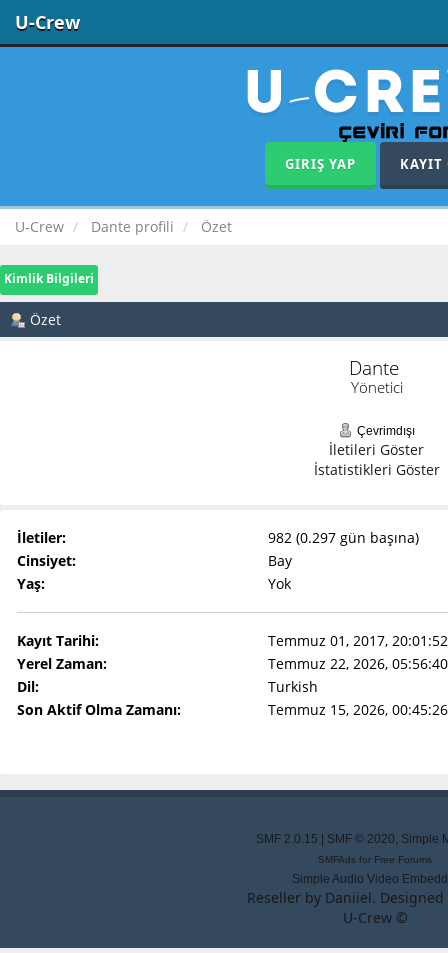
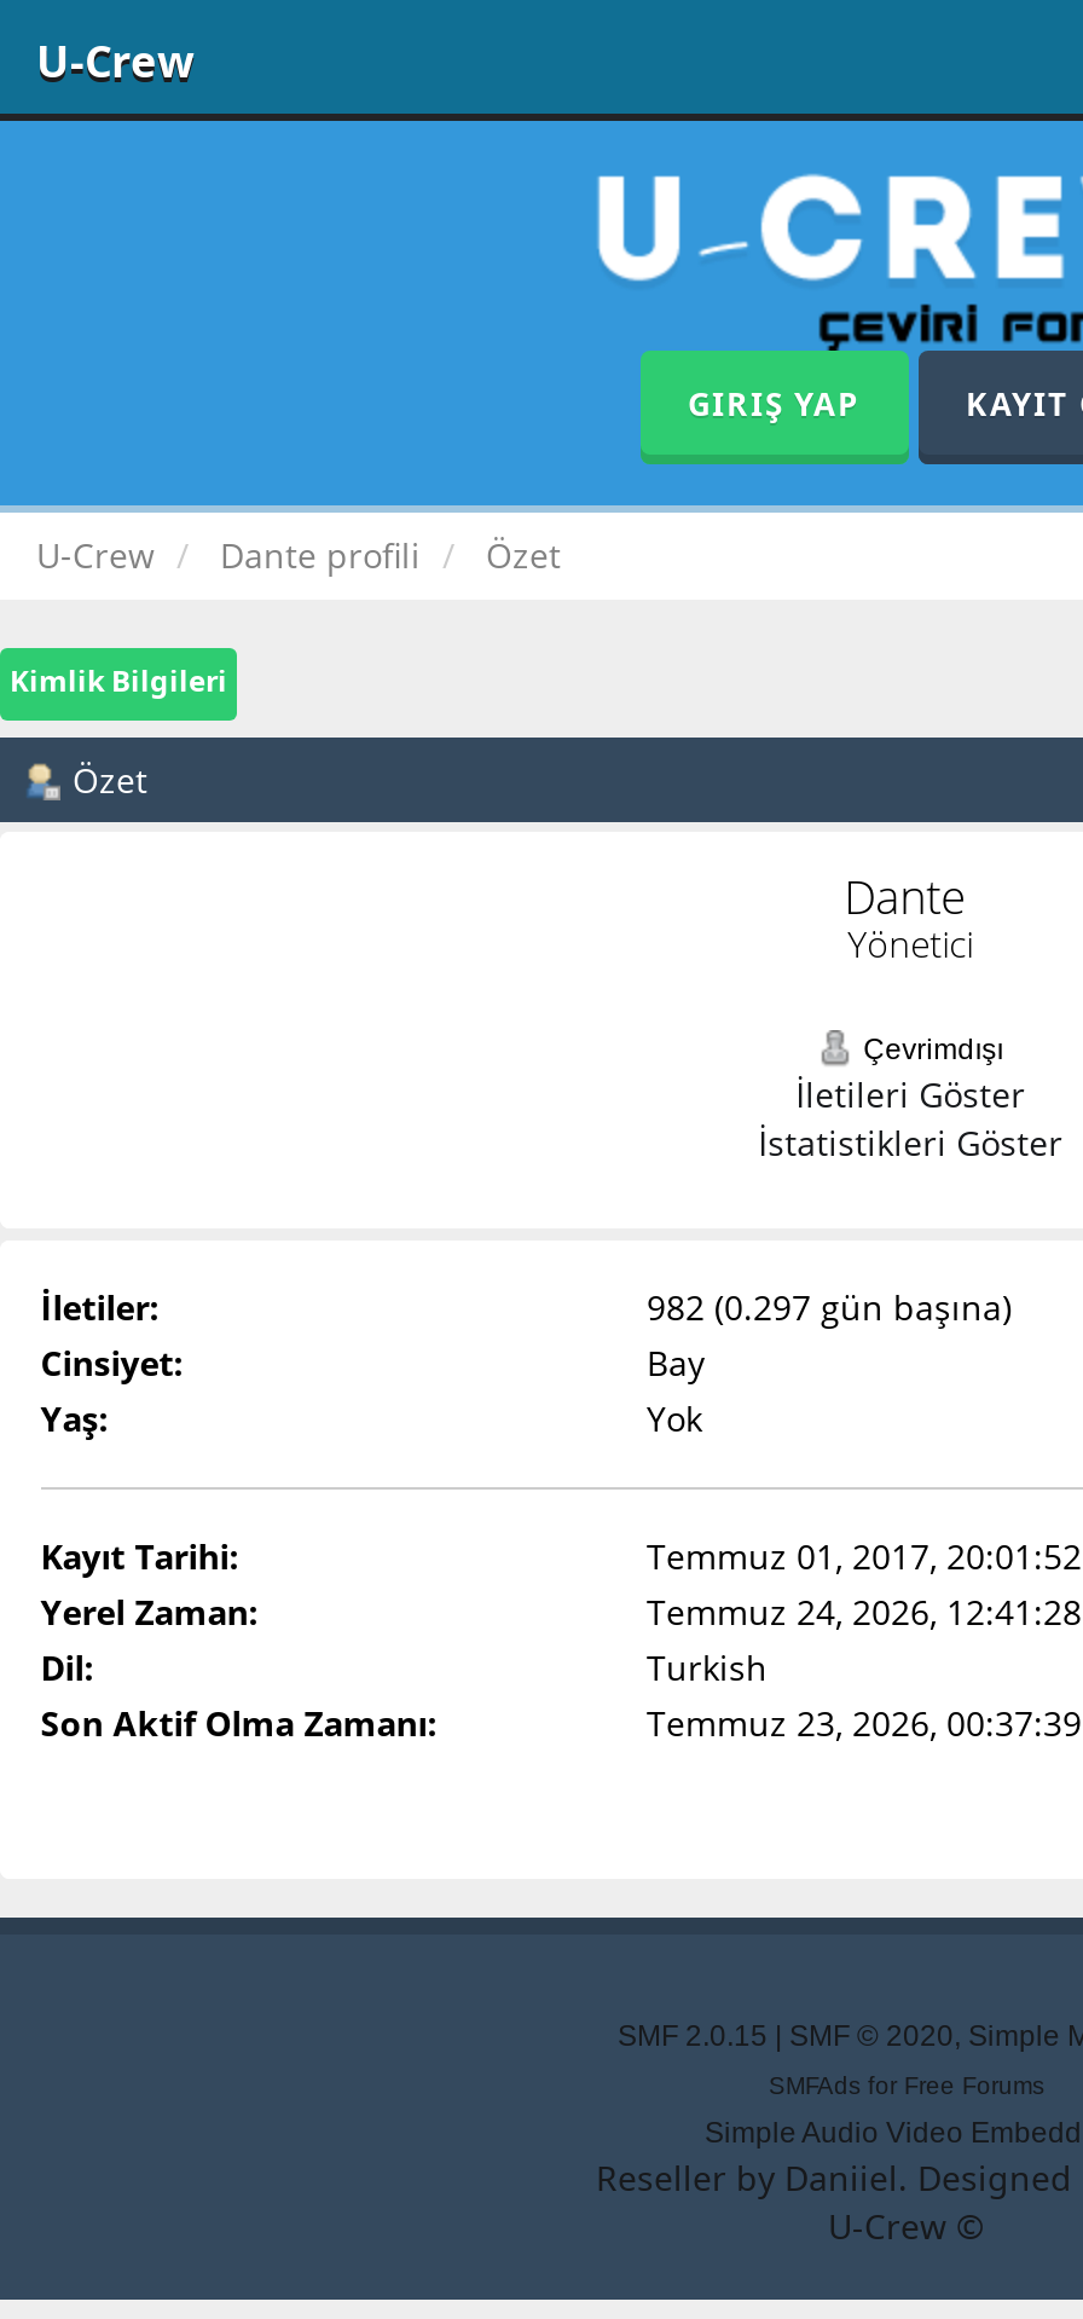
- Temmuz 22, 2026, 05:56:40
+ Temmuz 24, 2026, 12:41:28

- Temmuz 15, 2026, 00:45:26
+ Temmuz 23, 2026, 00:37:39
